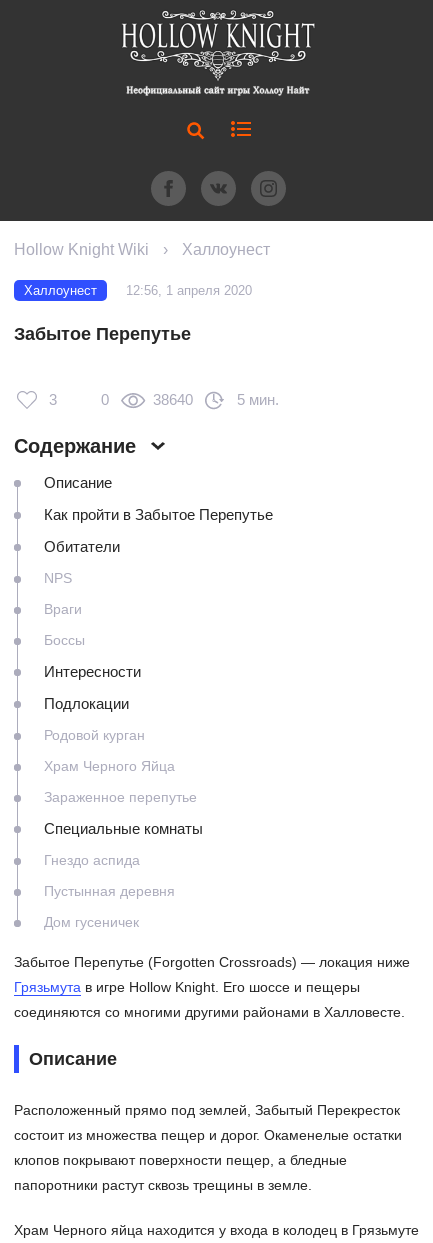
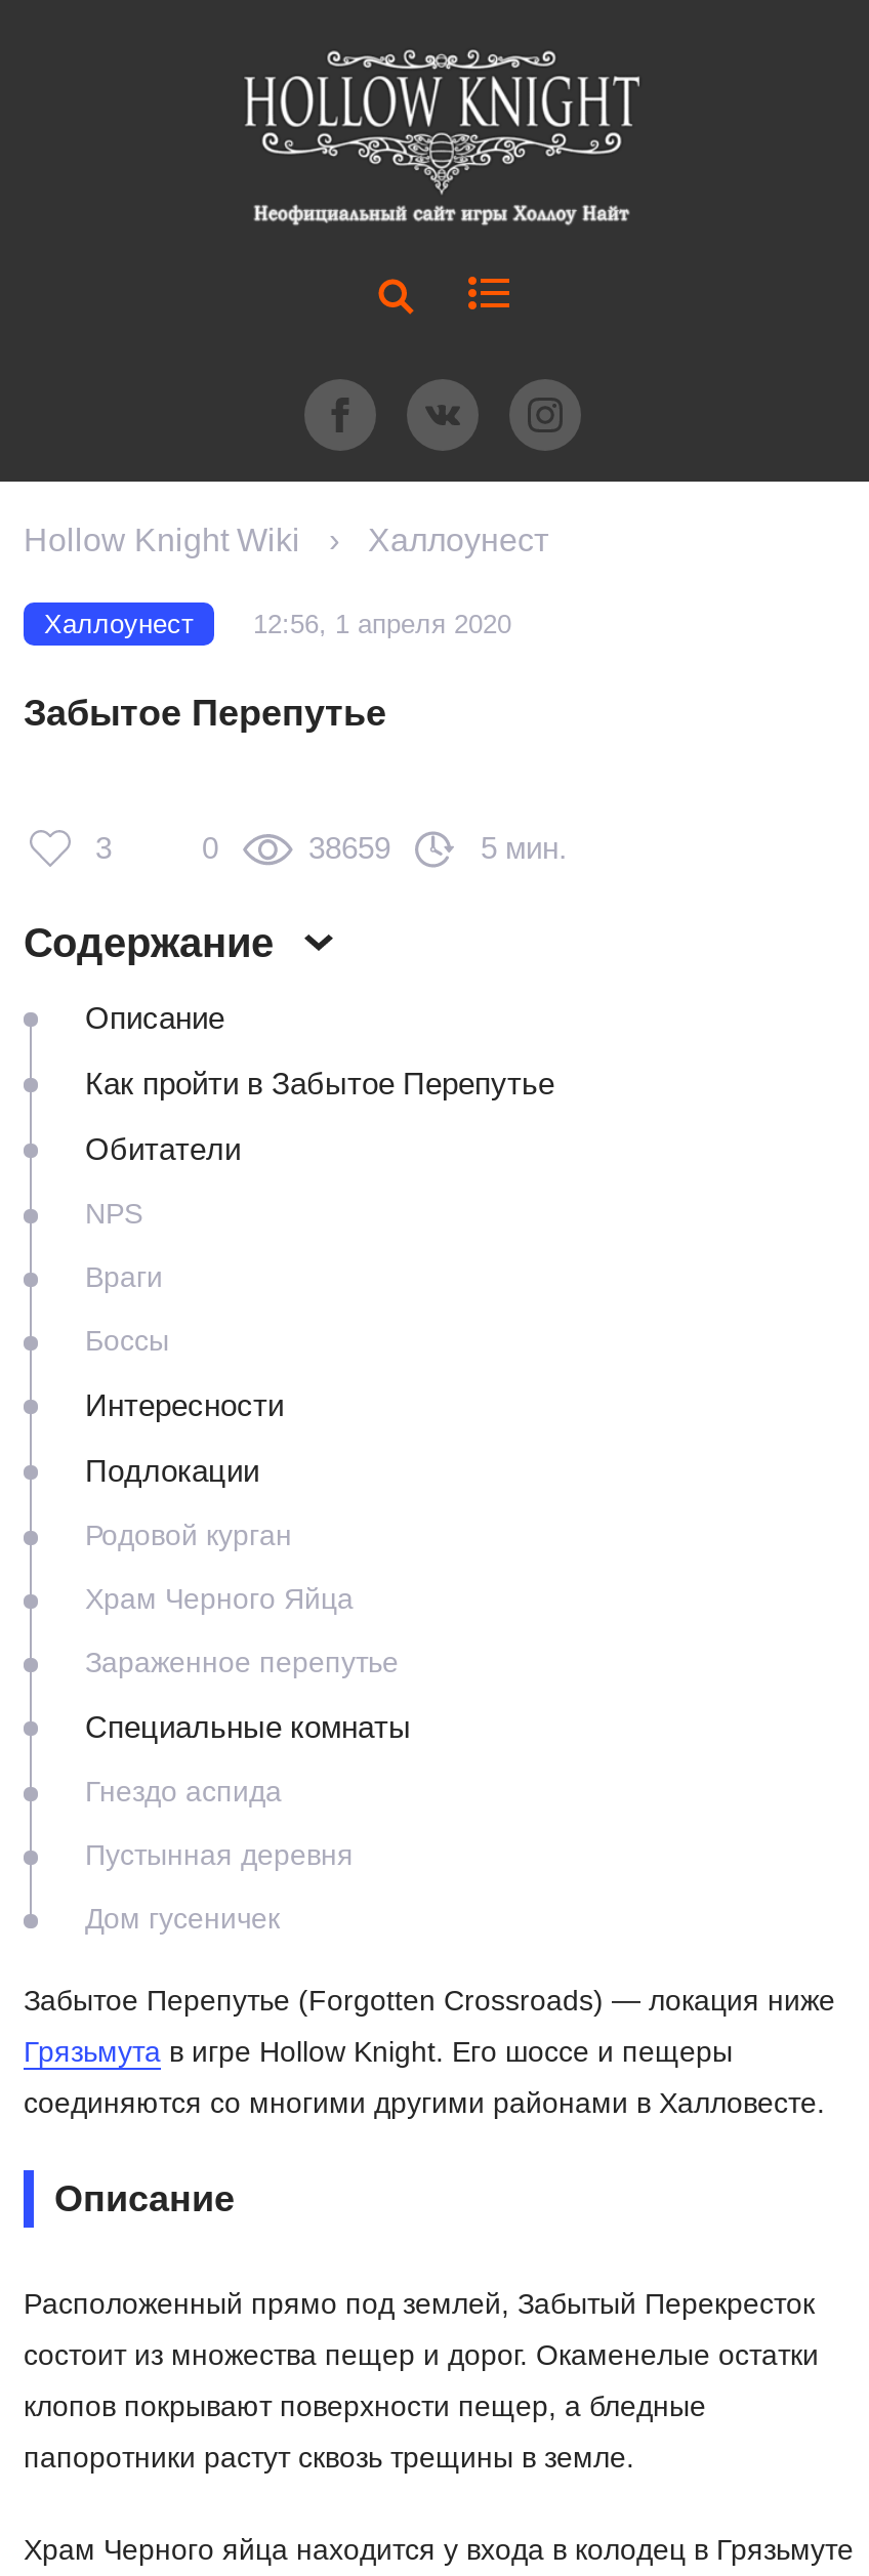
- 38640
+ 38659
